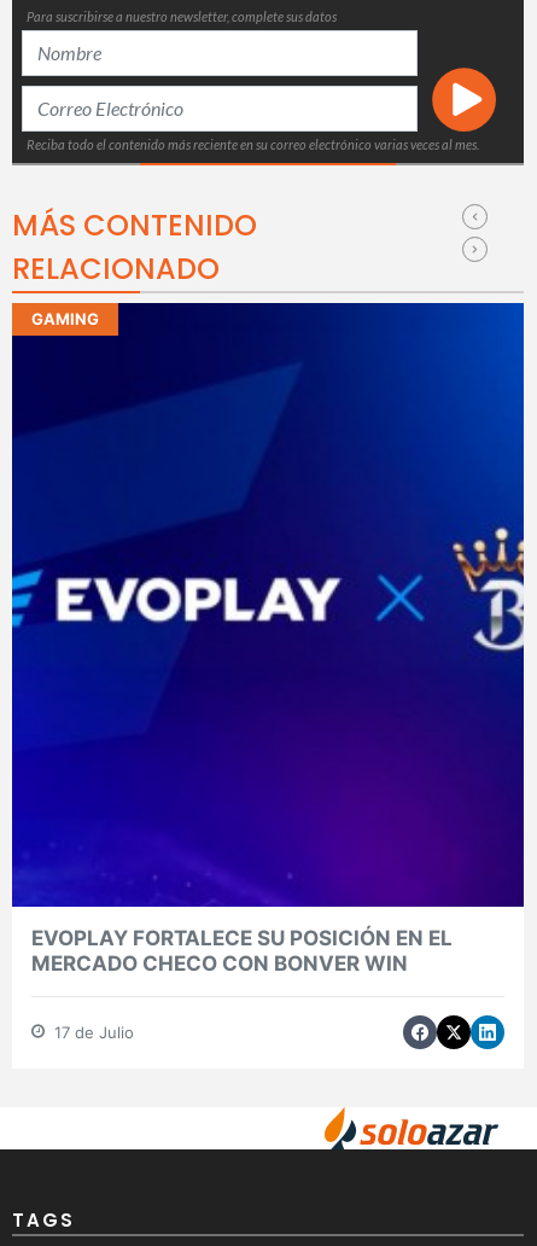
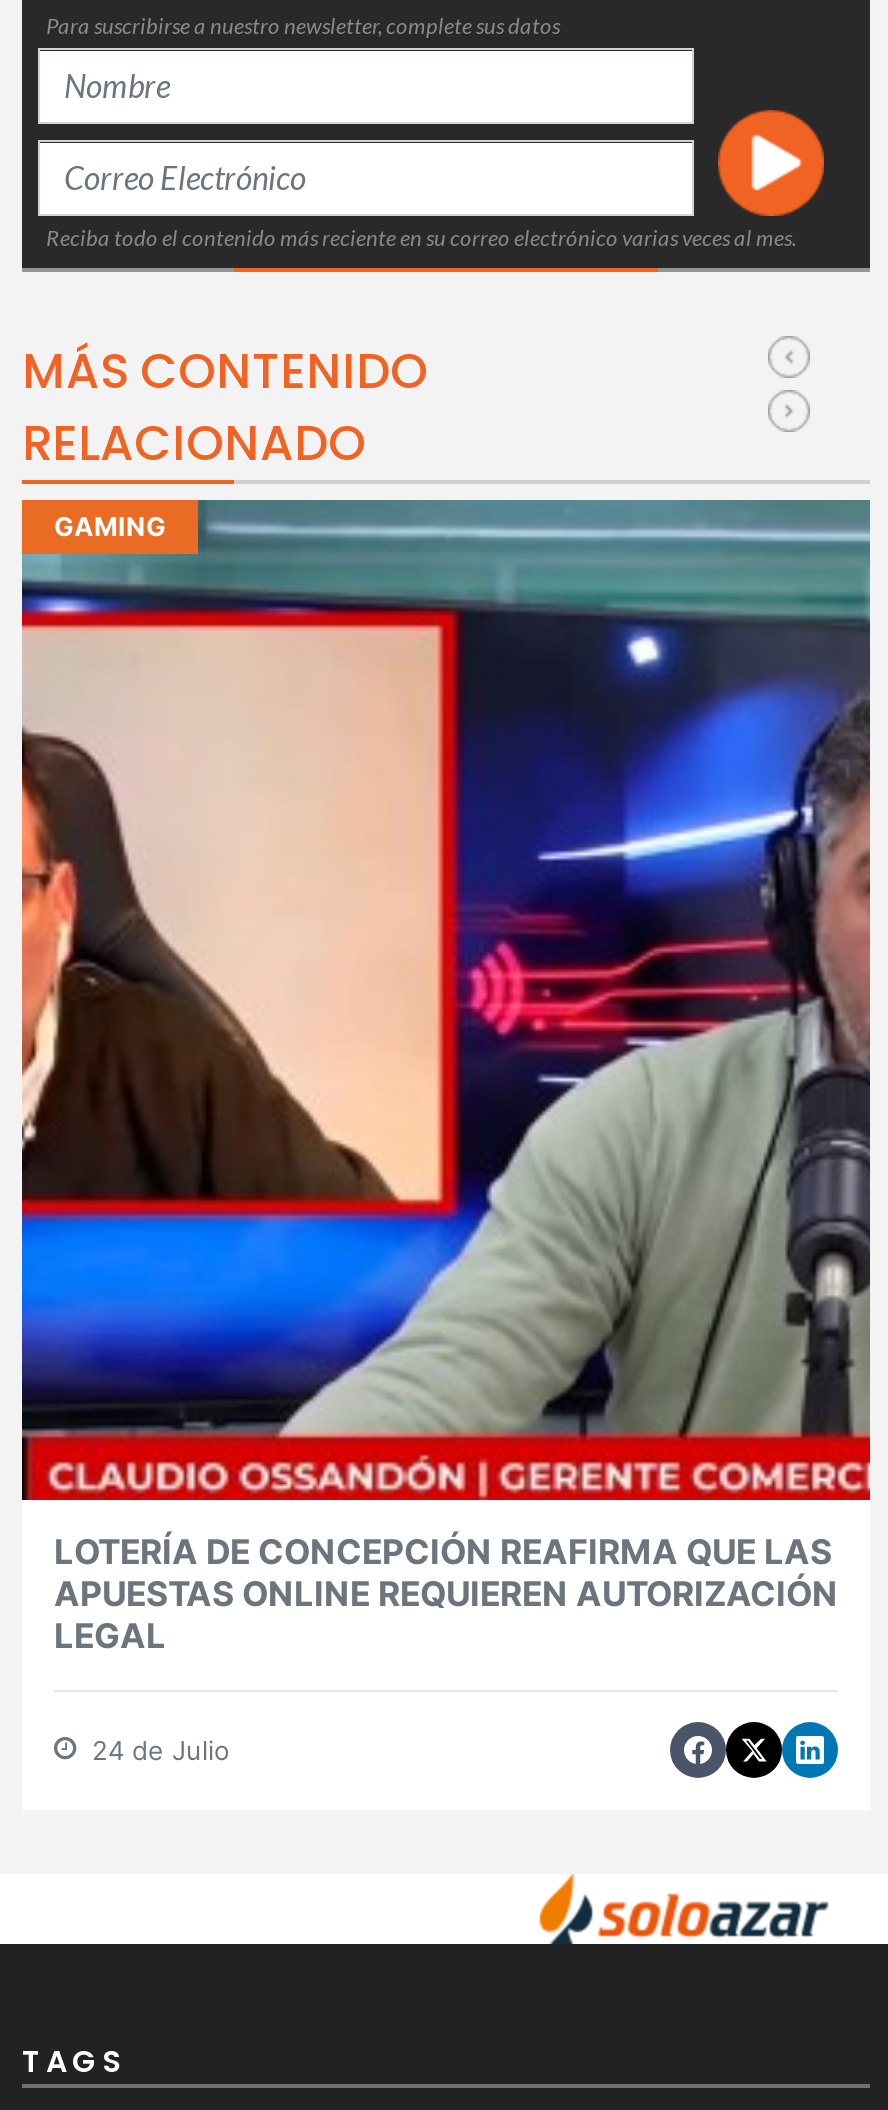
- [image]
- EVOPLAY FORTALECE SU POSICIÓN EN EL
- MERCADO CHECO CON BONVER WIN
+ [image]
+ LOTERÍA DE CONCEPCIÓN REAFIRMA QUE LAS
+ APUESTAS ONLINE REQUIEREN AUTORIZACIÓN
+ LEGAL

- 17 de Julio
+ 24 de Julio
